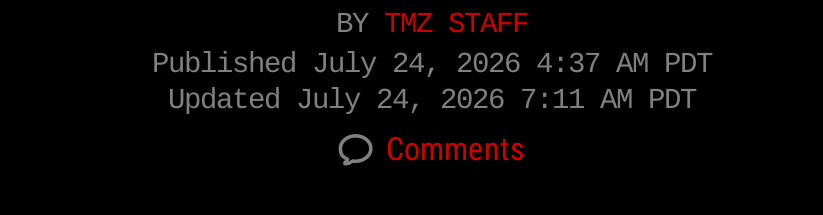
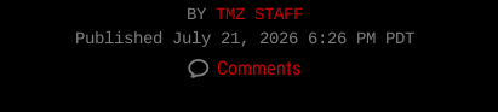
- Published July 24, 2026 4:37 AM PDT
- Updated July 24, 2026 7:11 AM PDT
+ Published July 21, 2026 6:26 PM PDT
